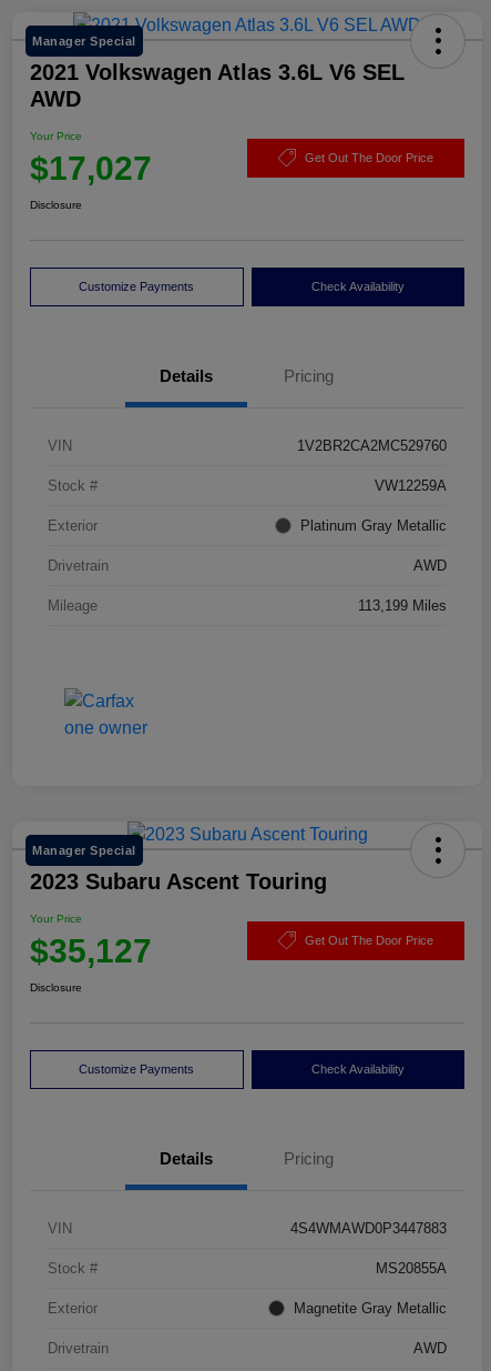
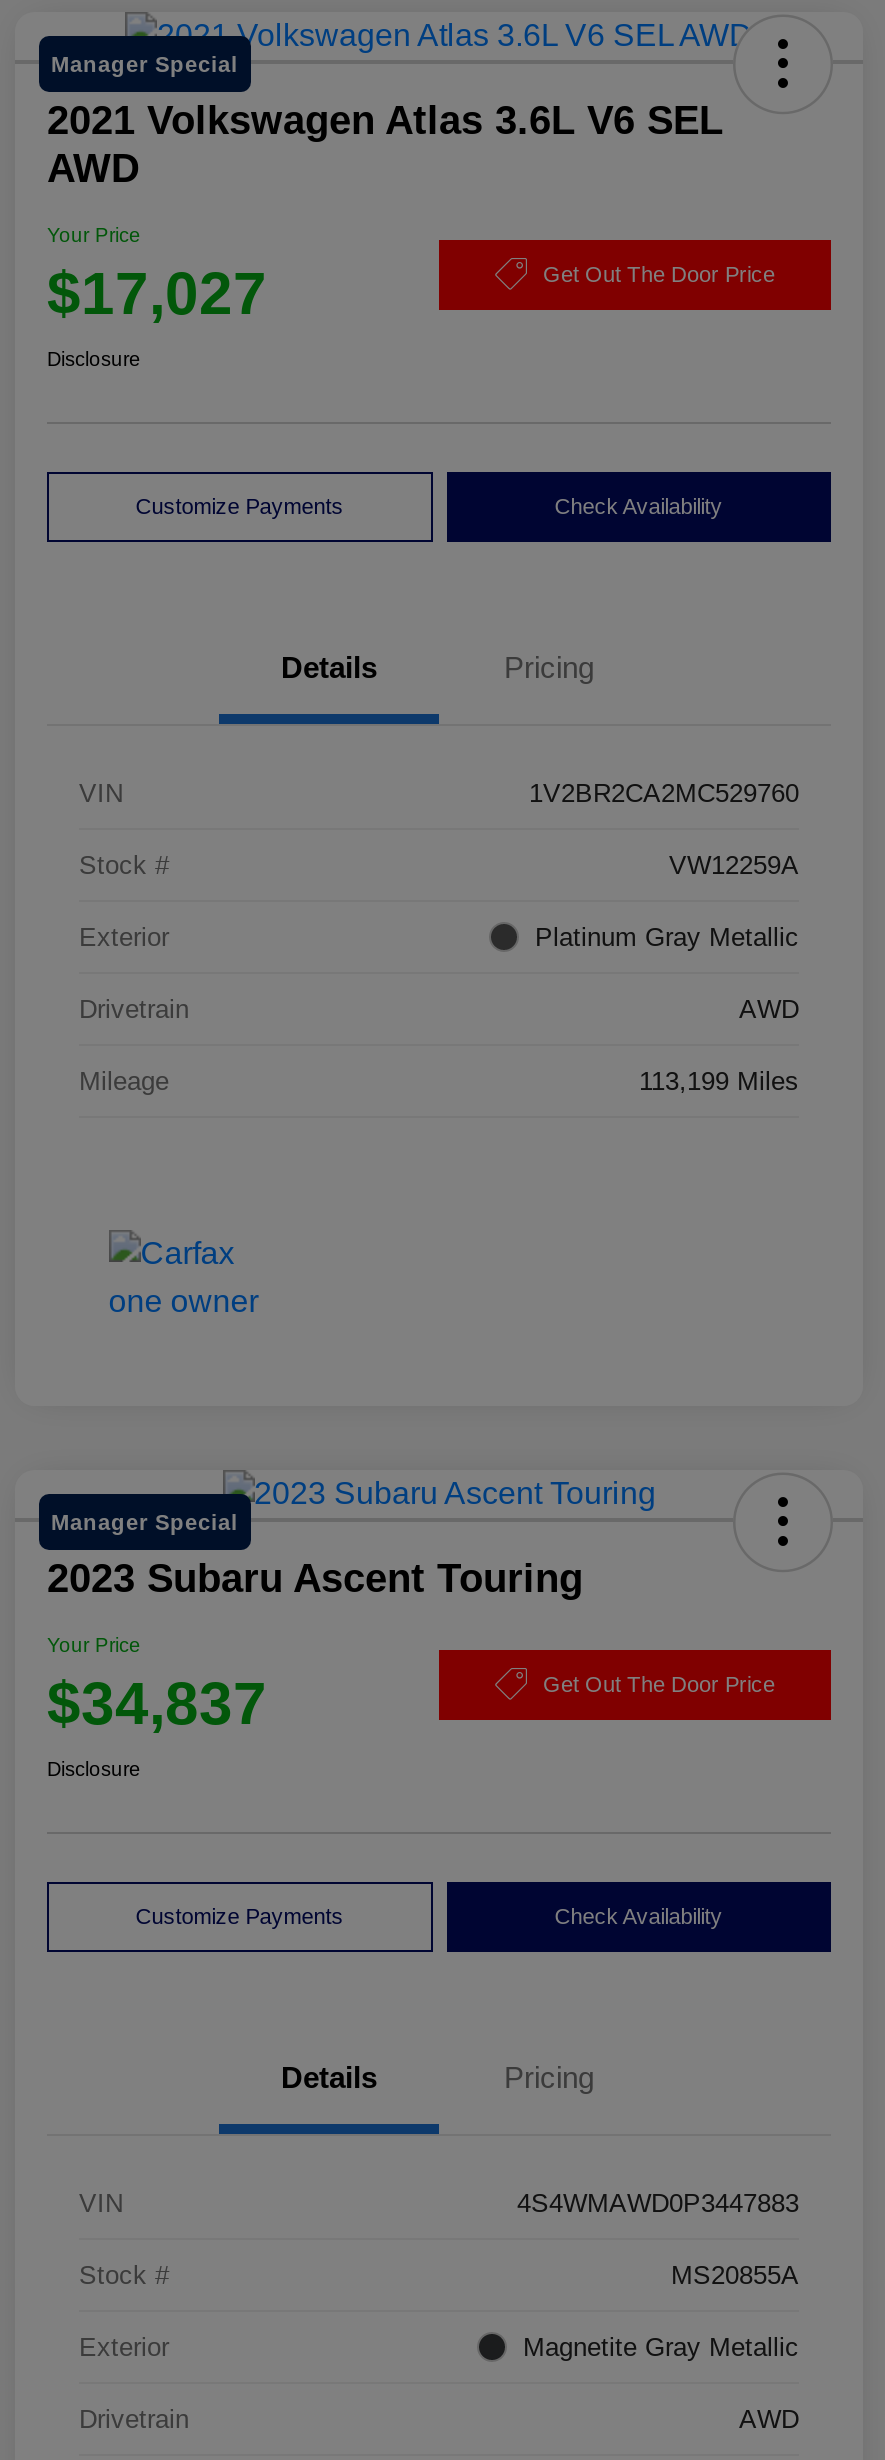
- $35,127
+ $34,837
